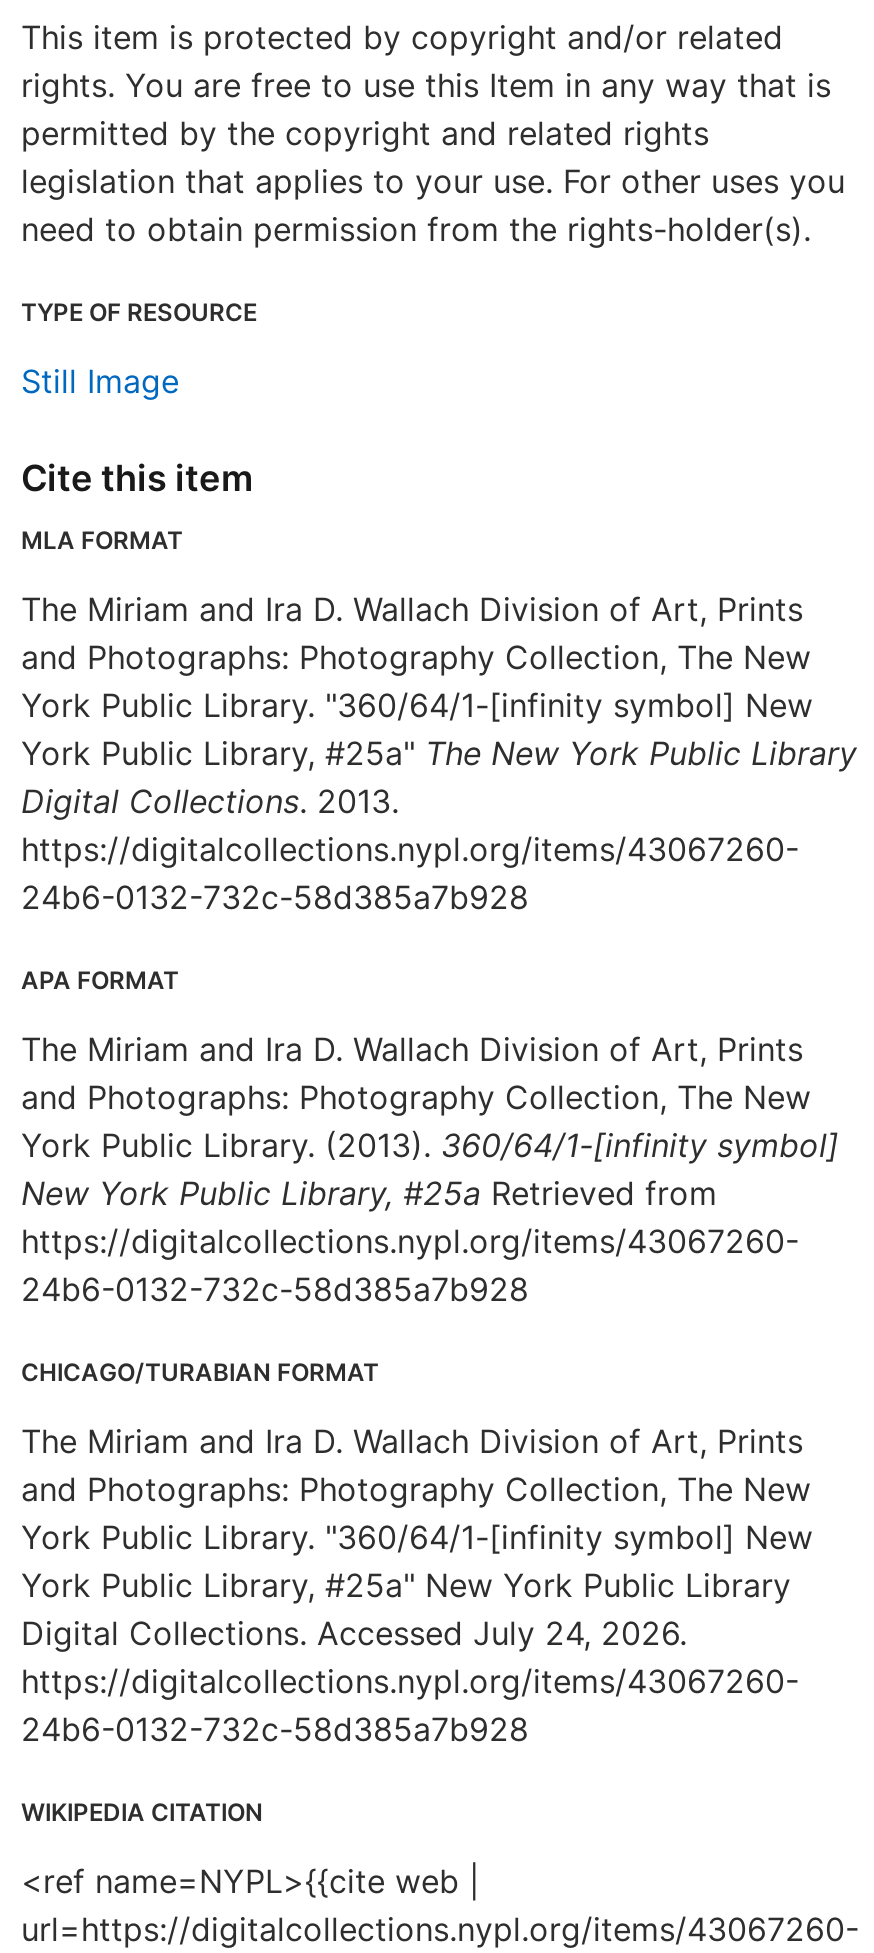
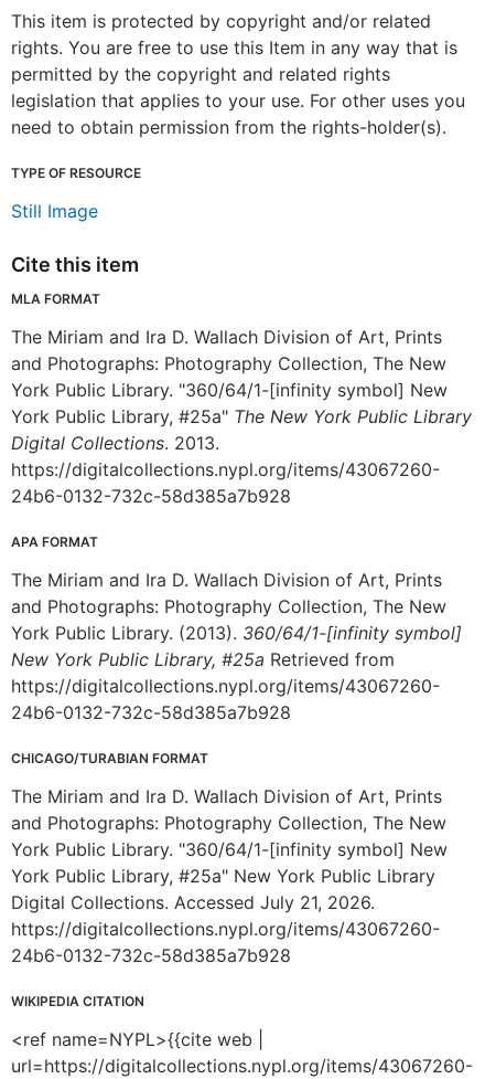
- Digital Collections. Accessed July 24, 2026.
+ Digital Collections. Accessed July 21, 2026.
